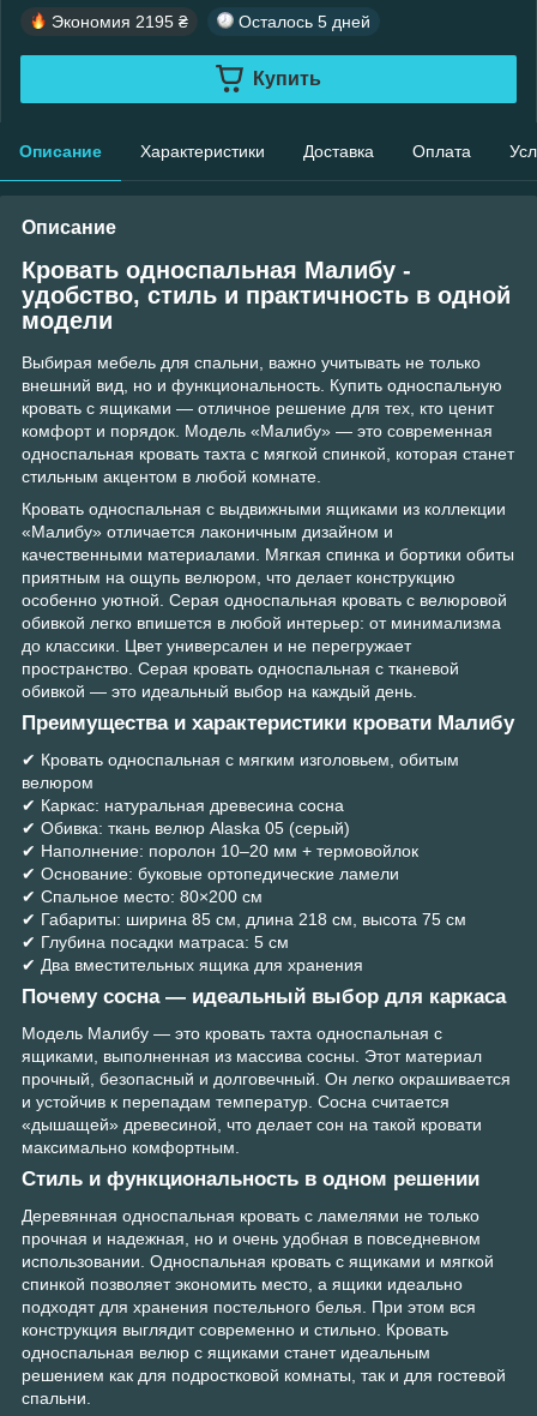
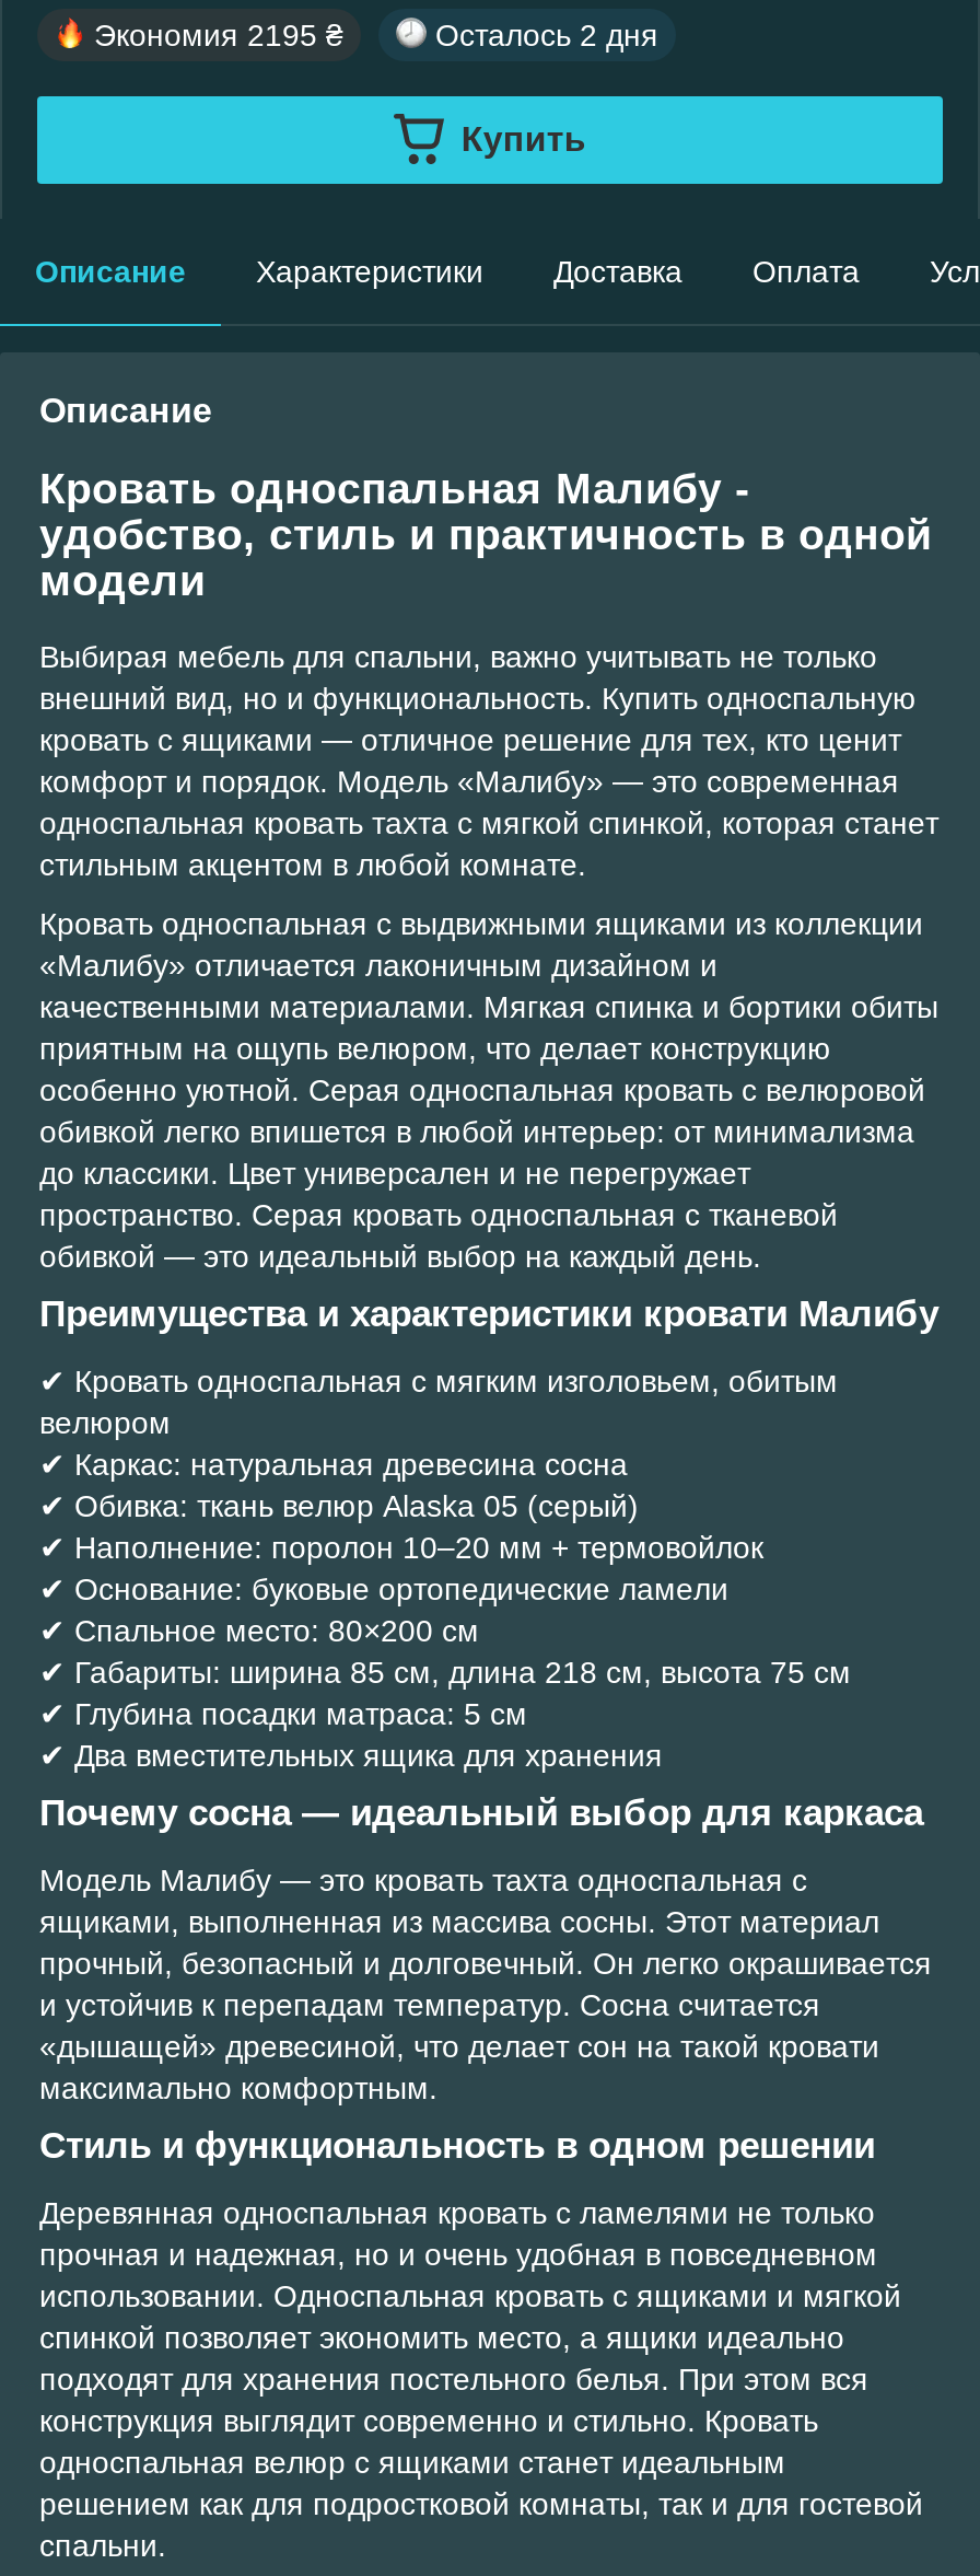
- Осталось 5 дней
+ Осталось 2 дня
